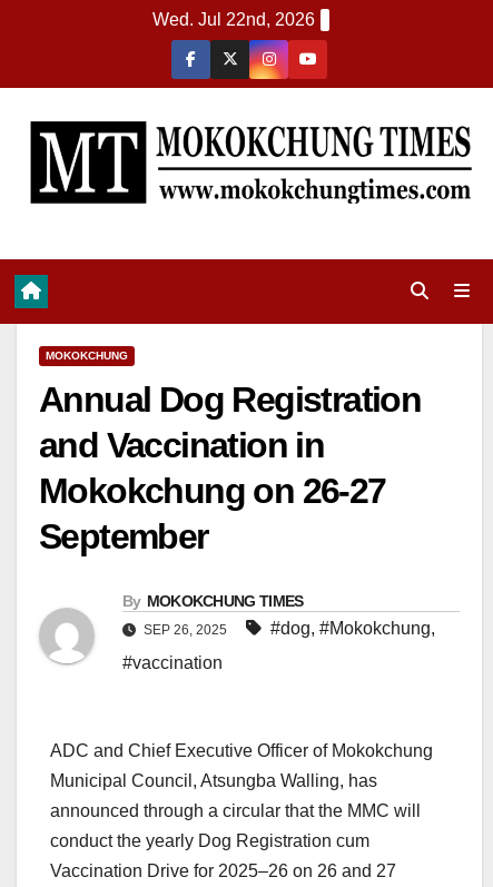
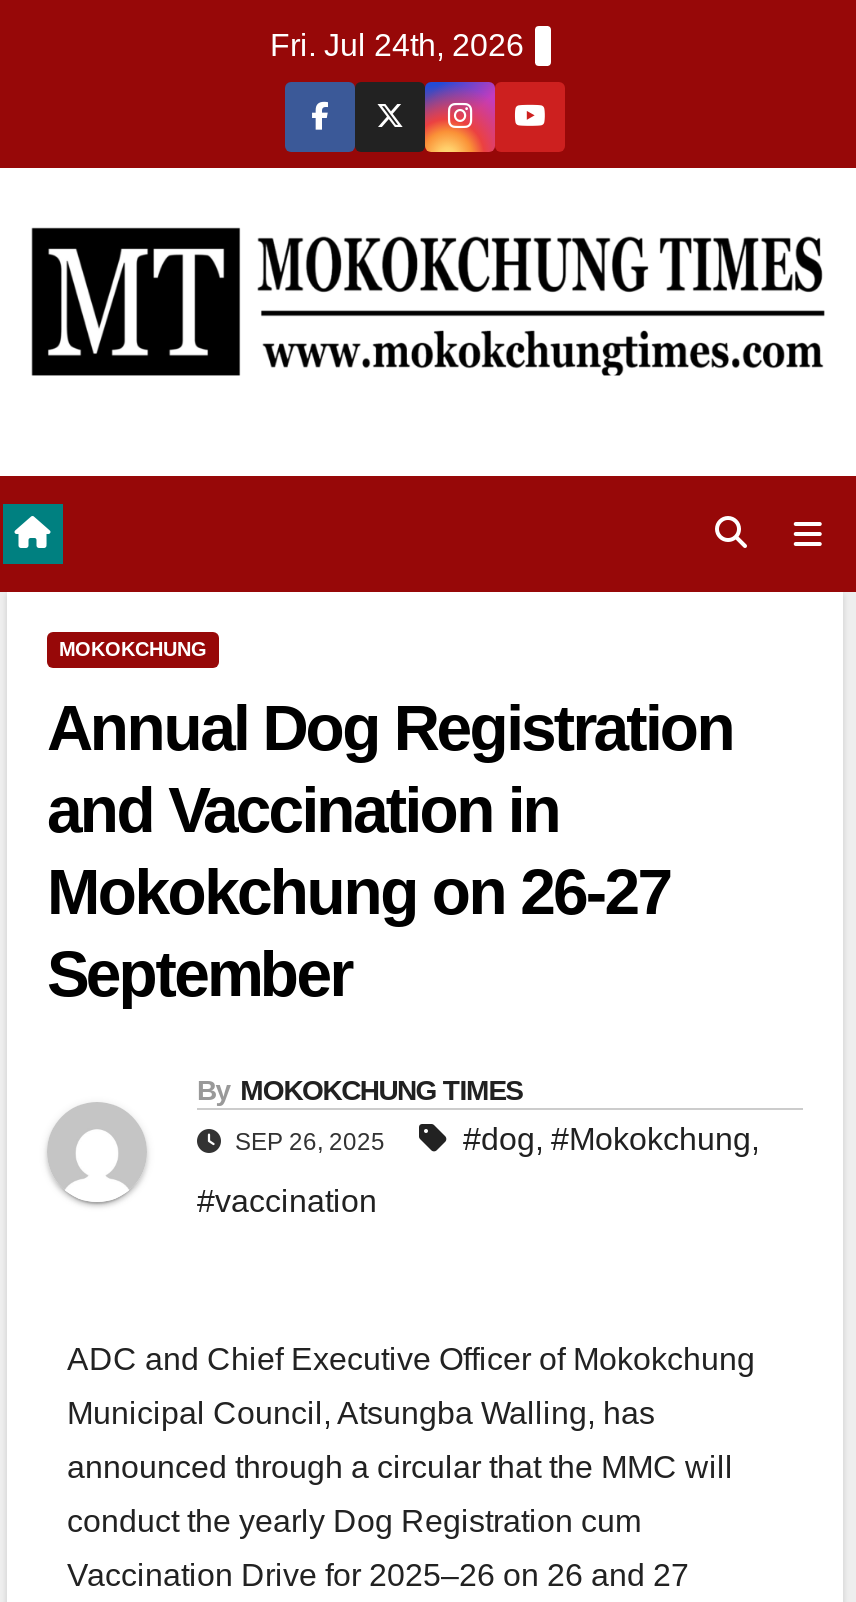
- Wed. Jul 22nd, 2026
+ Fri. Jul 24th, 2026
